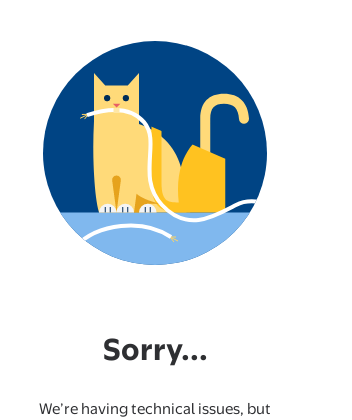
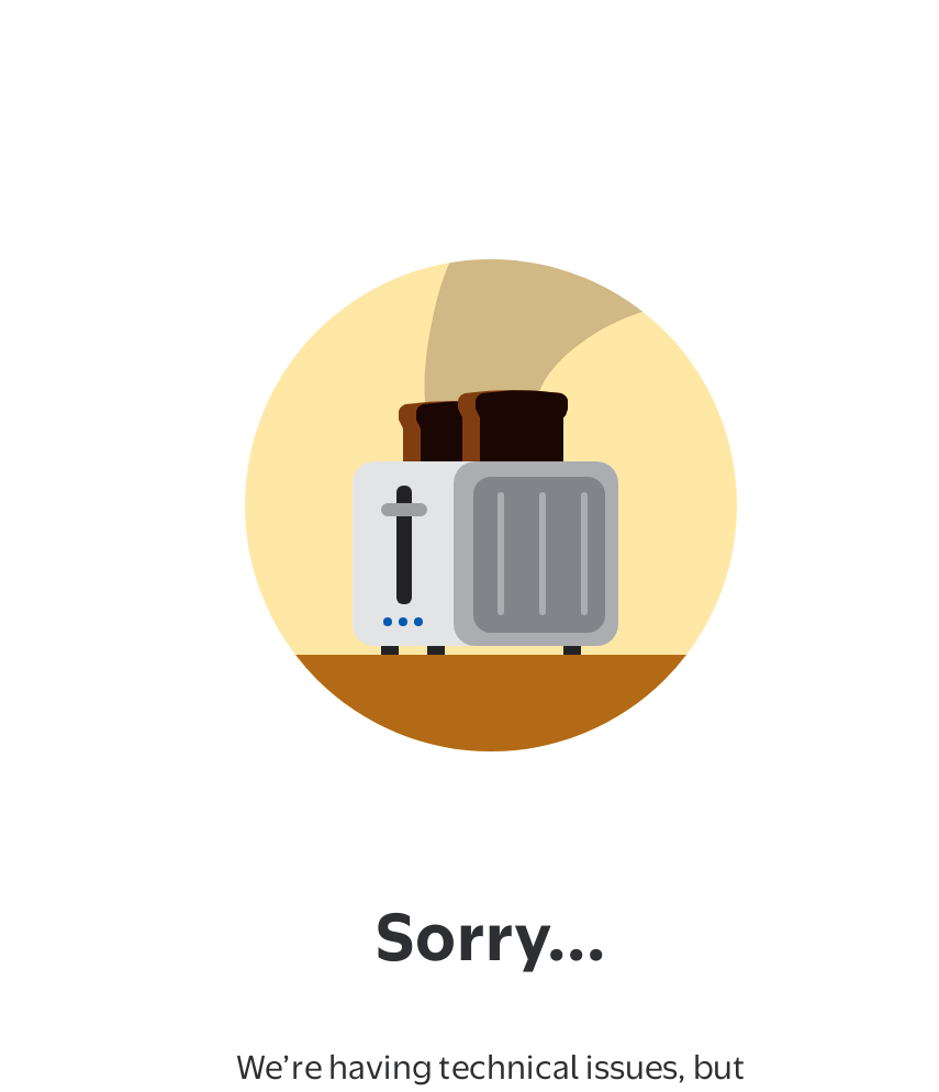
- [image]
+ [image]
